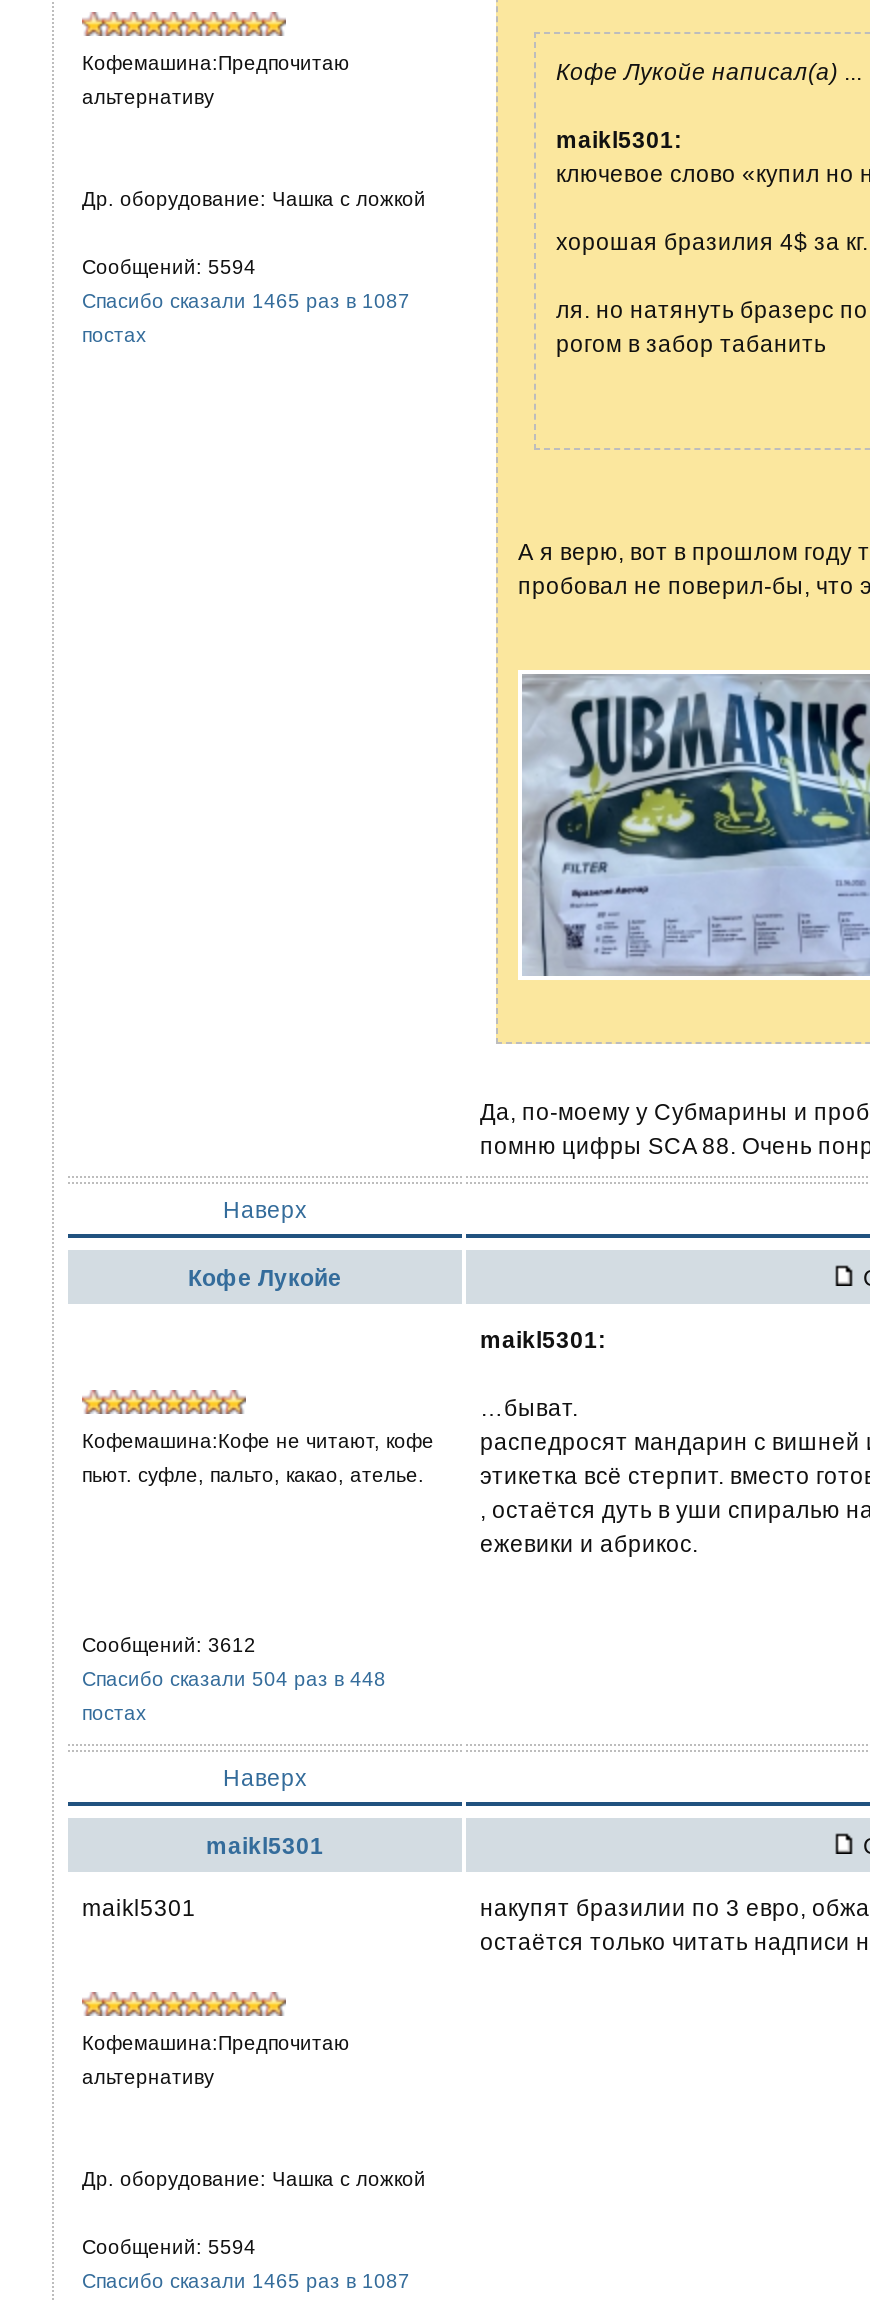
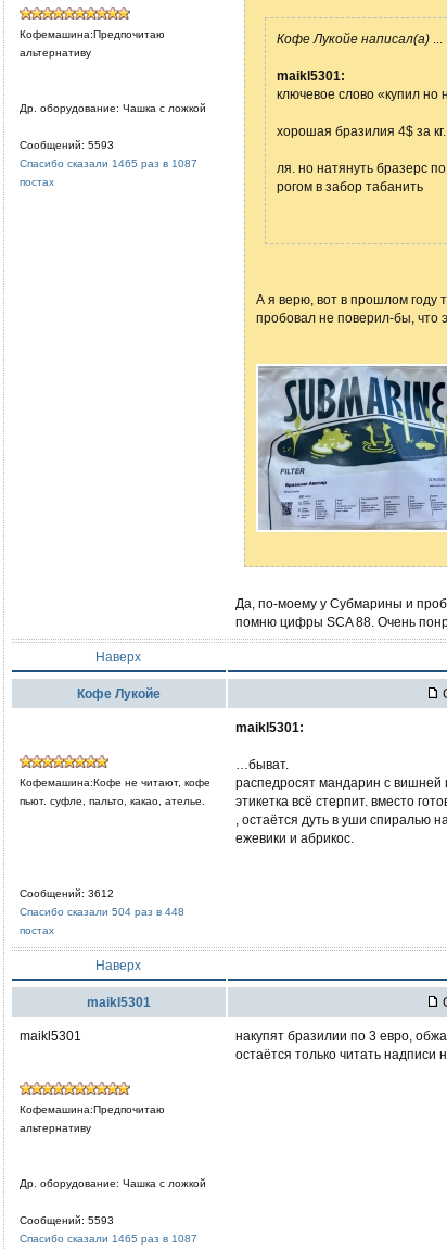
- Сообщений: 5594
+ Сообщений: 5593

- Сообщений: 5594
+ Сообщений: 5593
